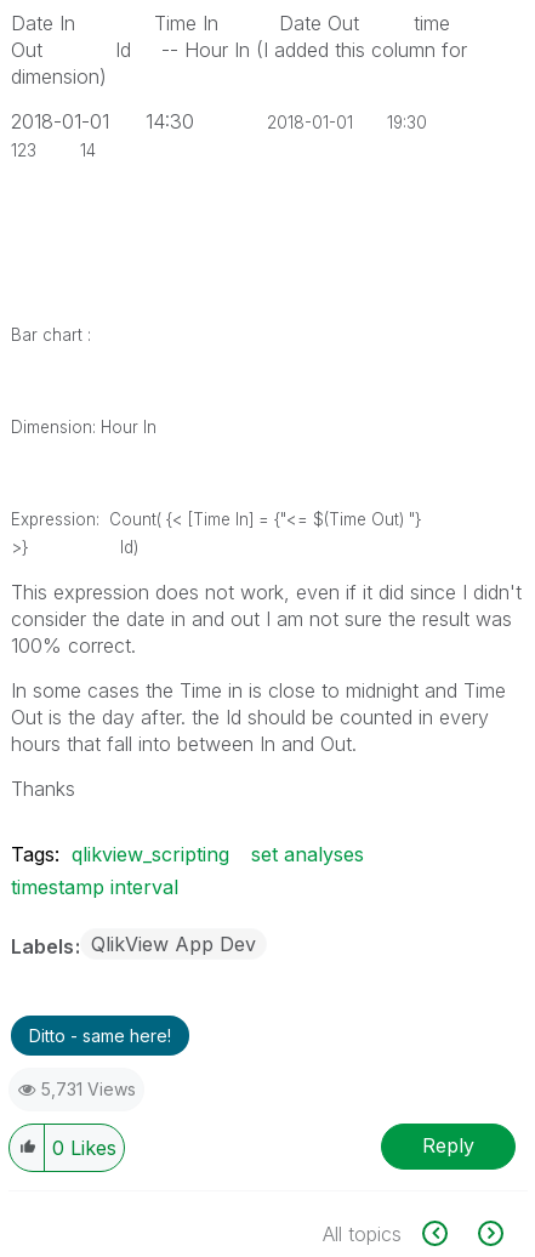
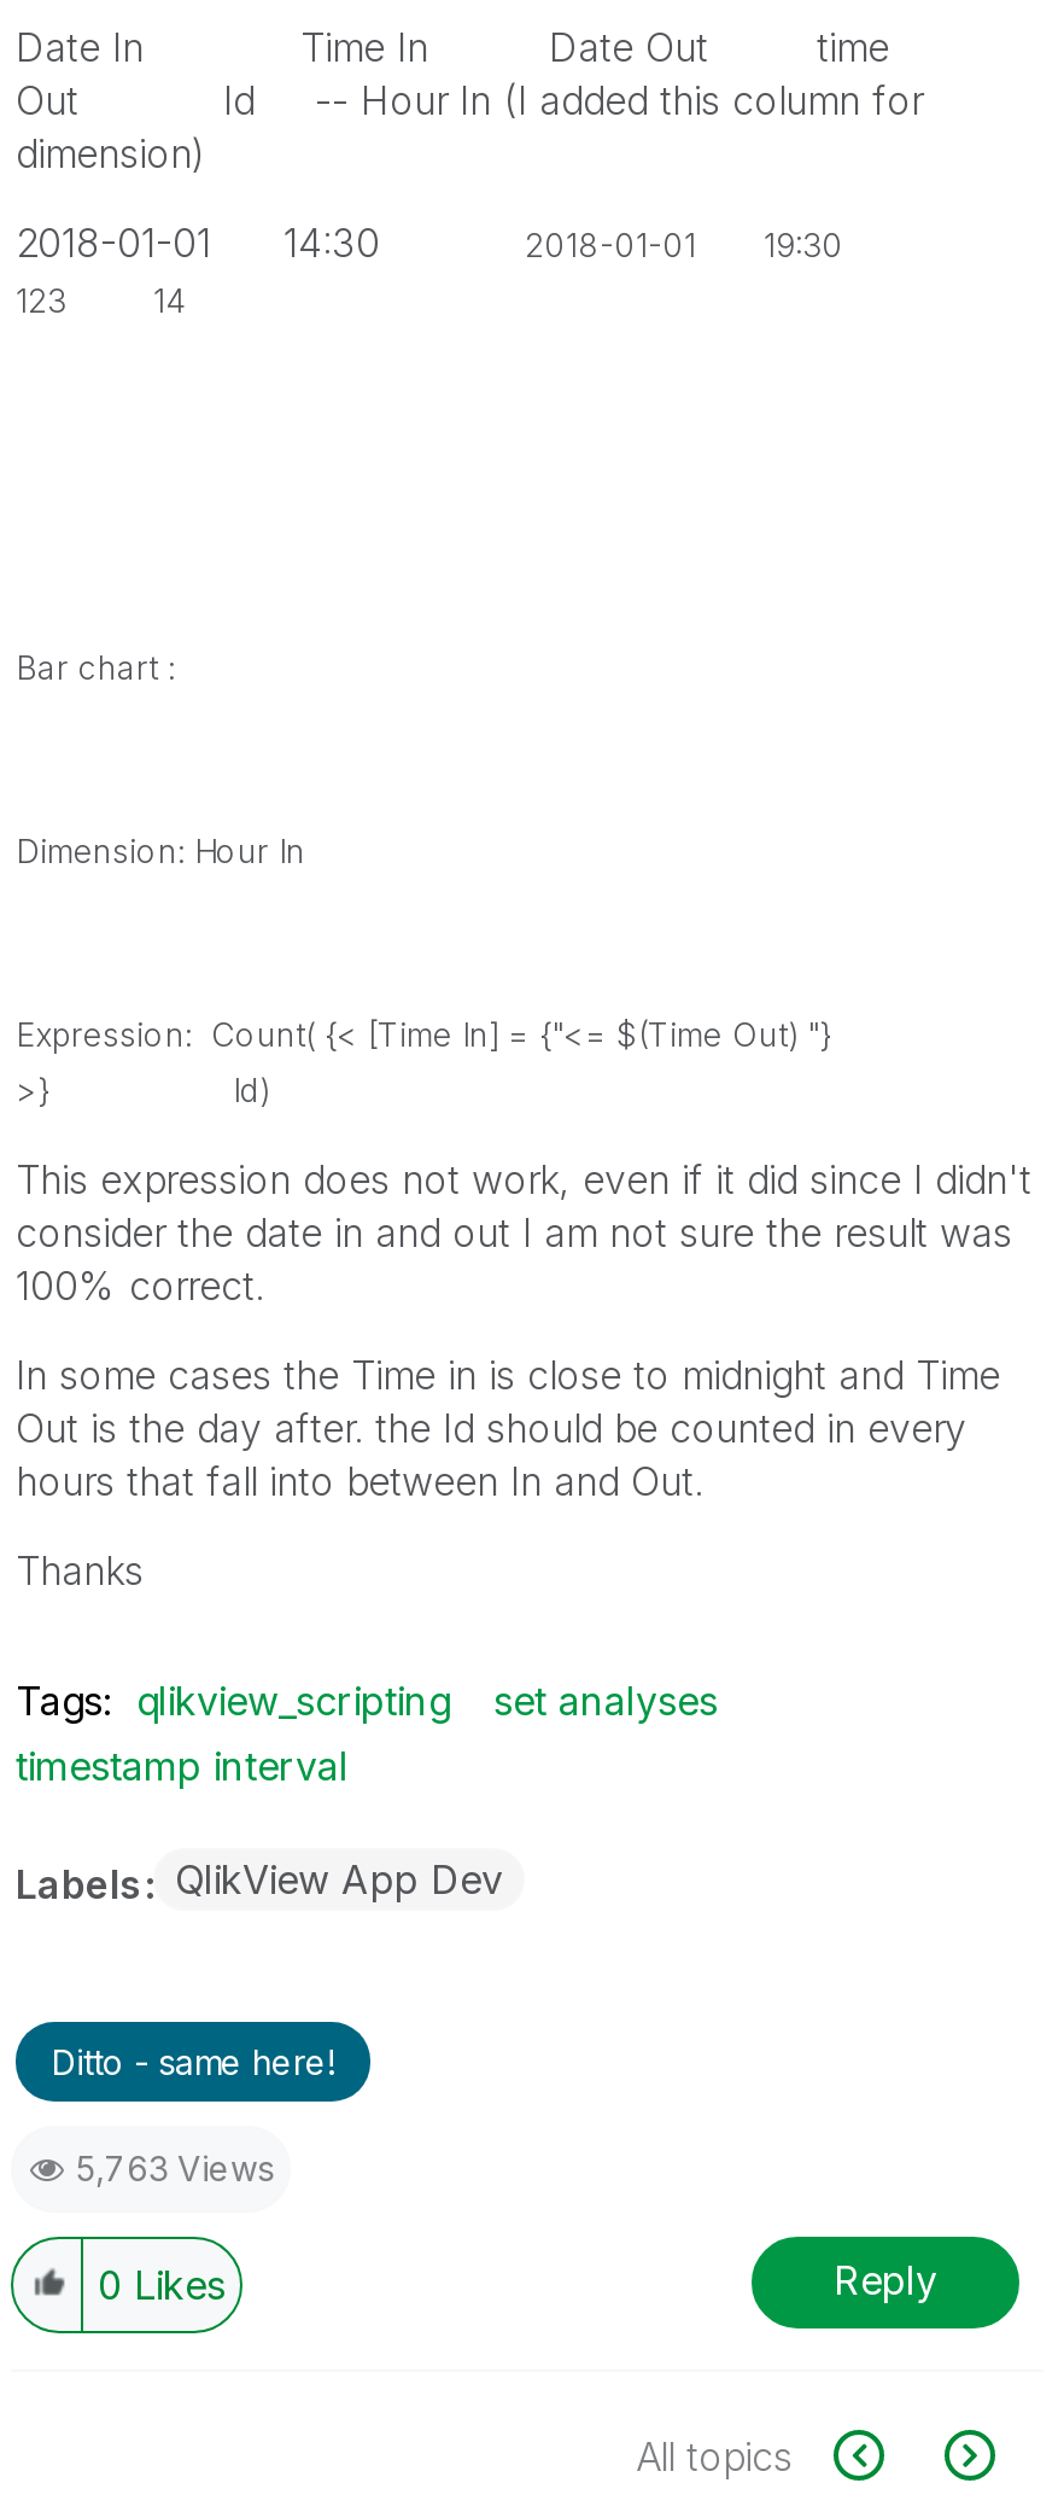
- 5,731 Views
+ 5,763 Views
